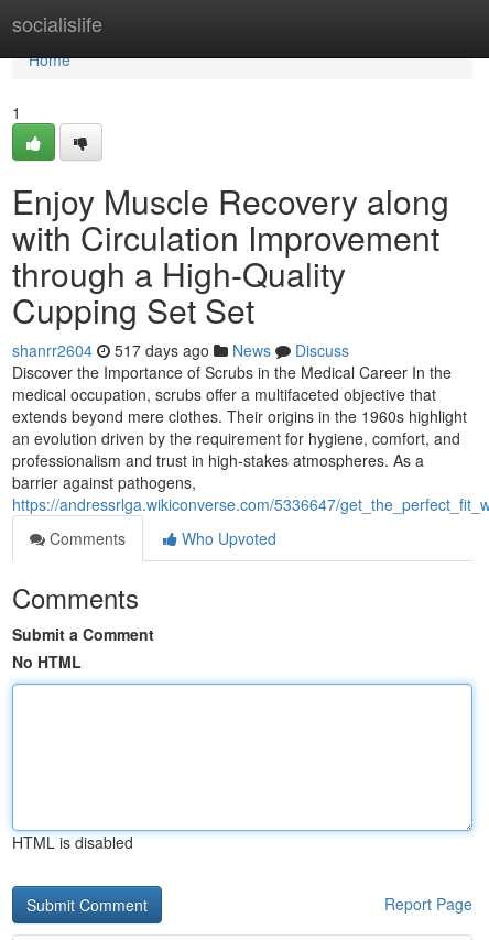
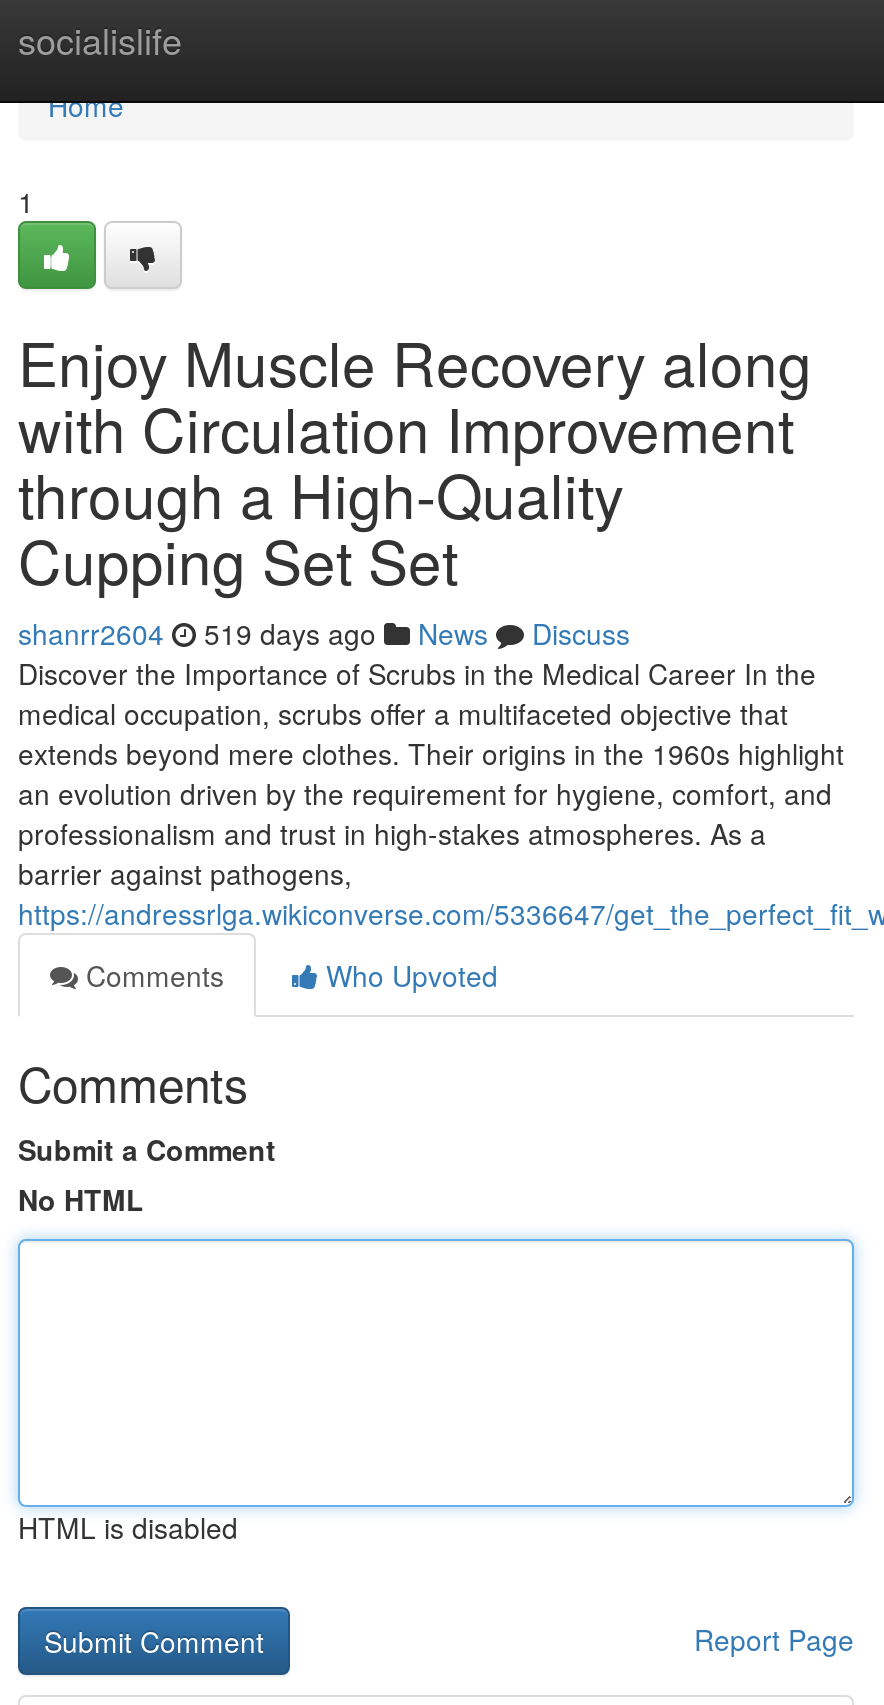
- shanrr2604 517 days ago News Discuss
+ shanrr2604 519 days ago News Discuss
